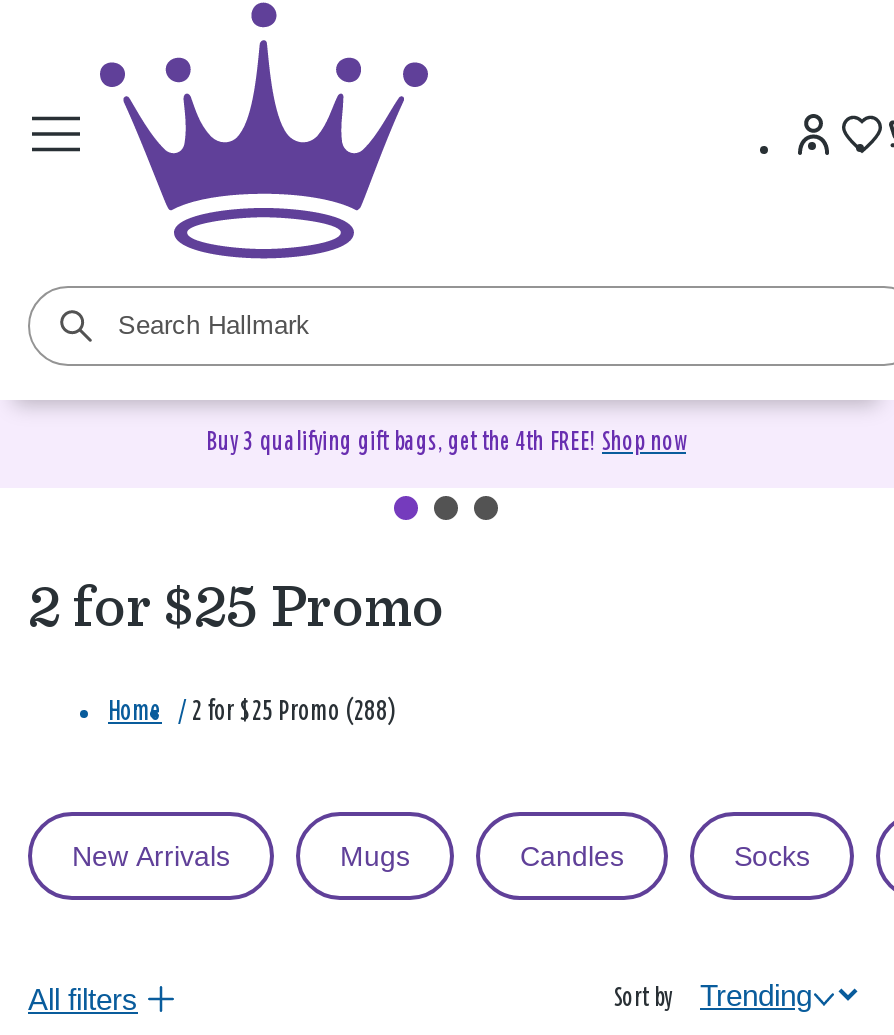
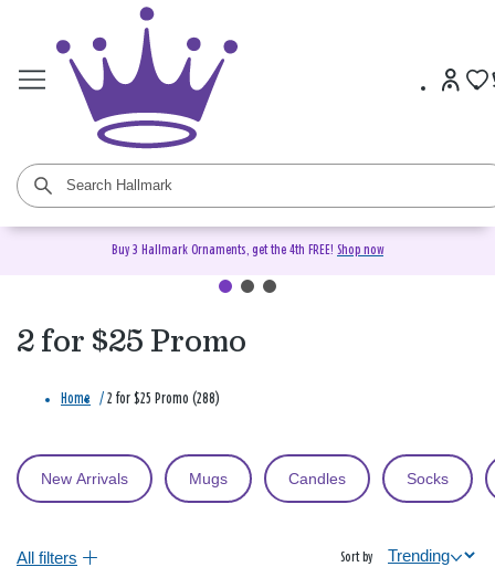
- Buy 3 qualifying gift bags, get the 4th FREE! Shop now
+ Buy 3 Hallmark Ornaments, get the 4th FREE! Shop now
